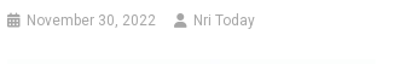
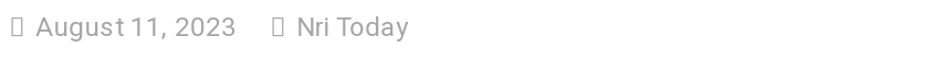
- November 30, 2022
+ August 11, 2023
